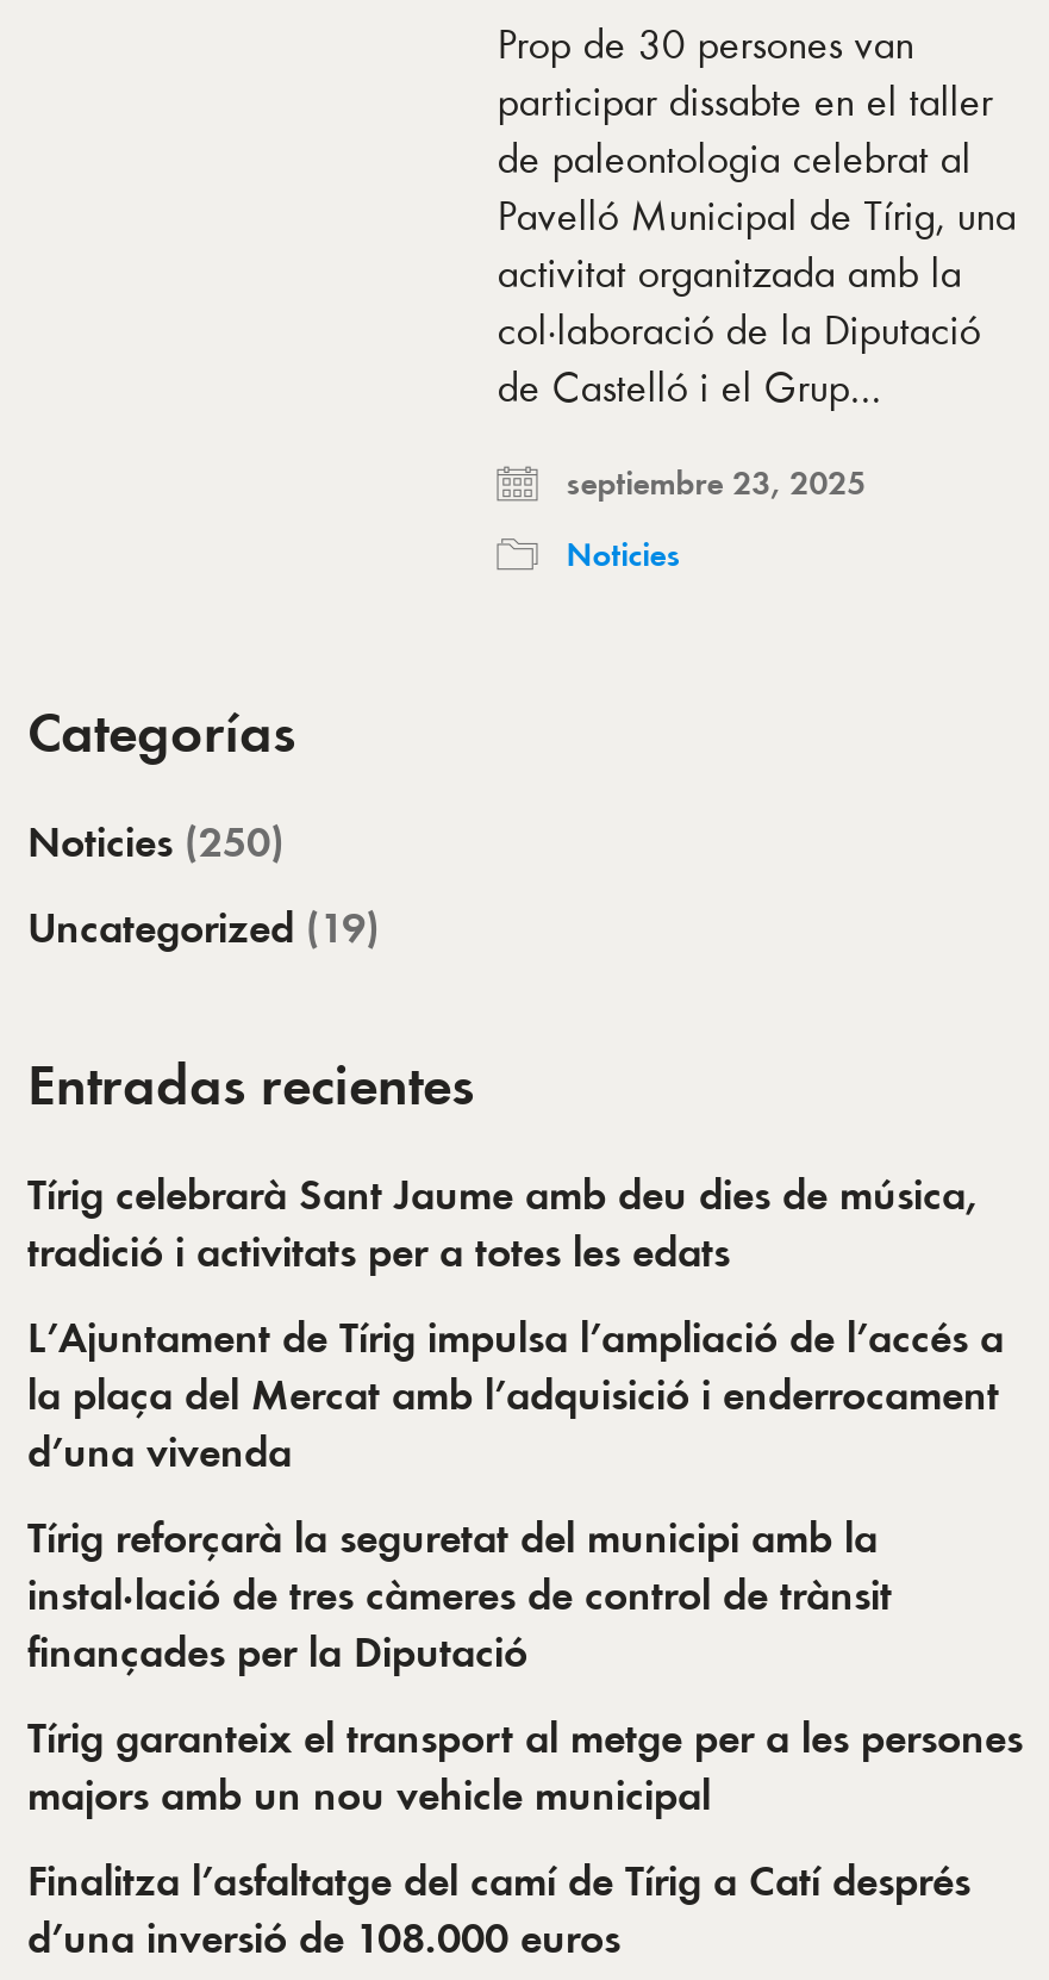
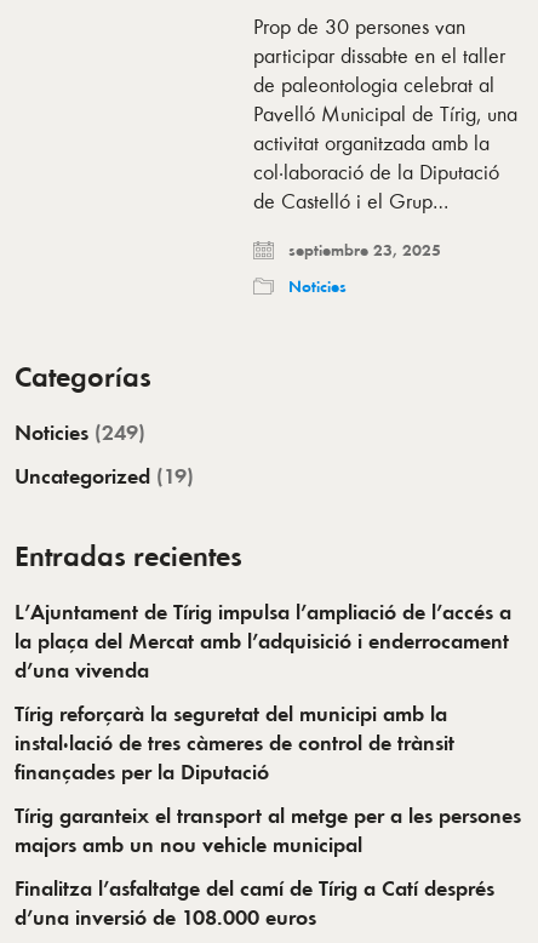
- Noticies (250)
+ Noticies (249)

- Tírig celebrarà Sant Jaume amb deu dies de música,
- tradició i activitats per a totes les edats
